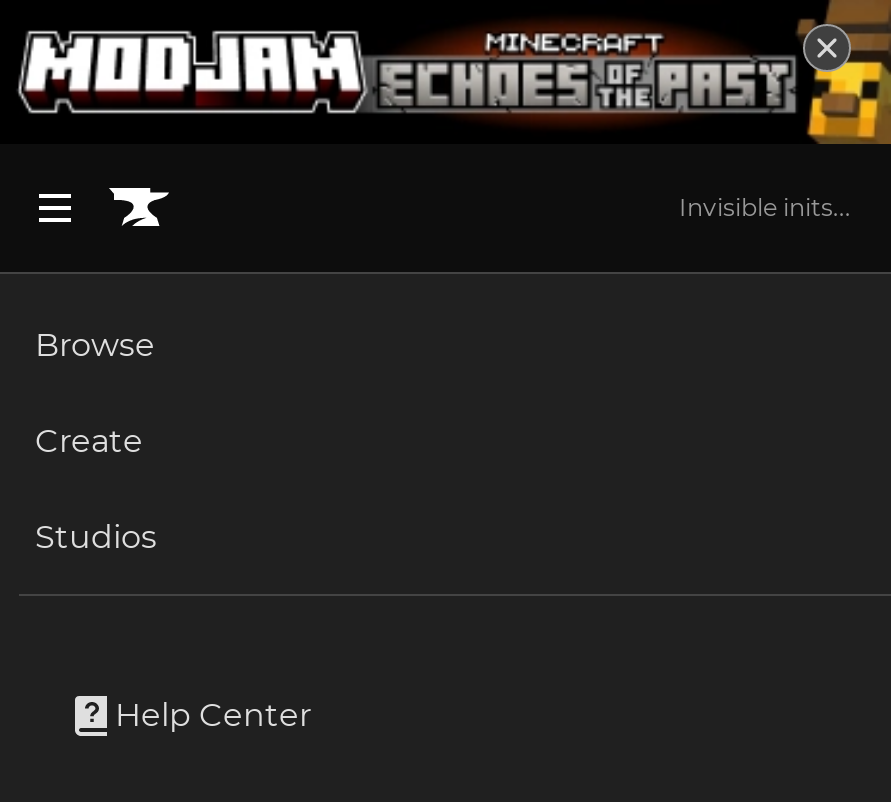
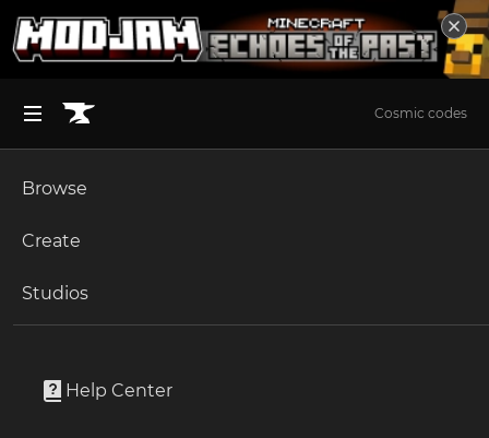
- Invisible inits...
+ Cosmic codes
